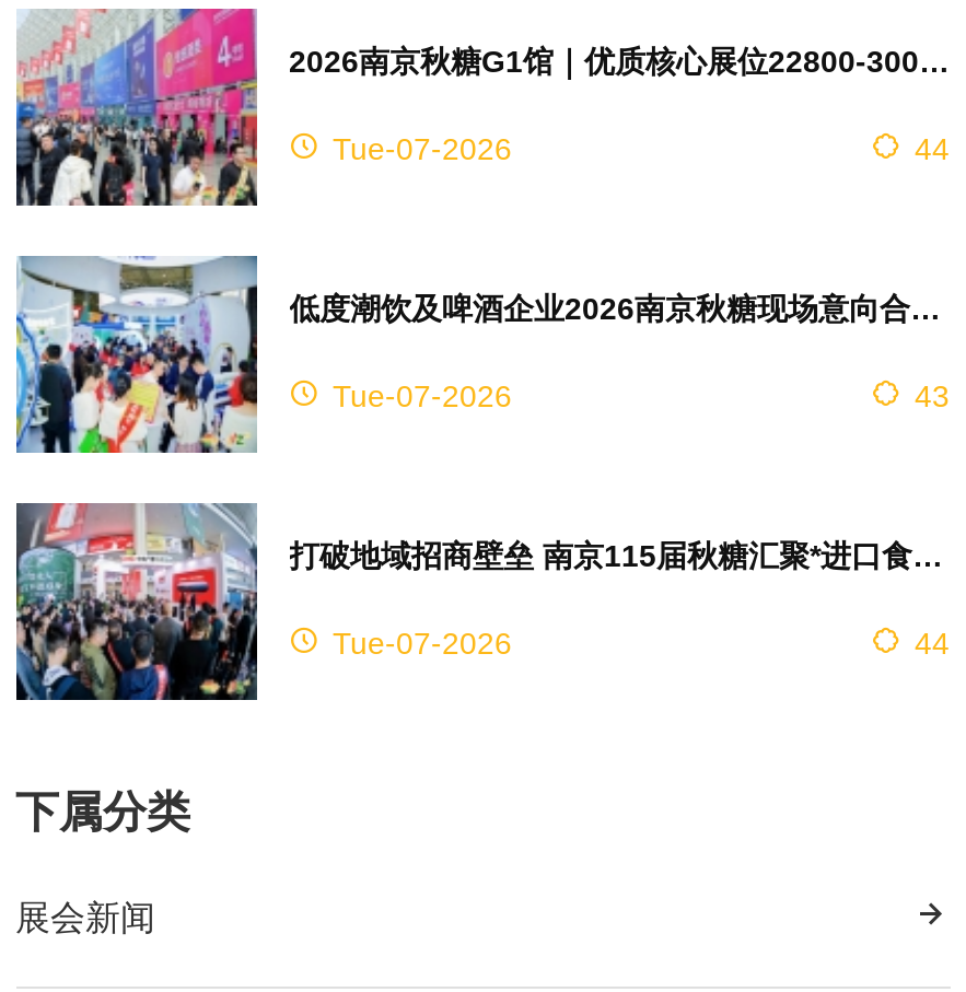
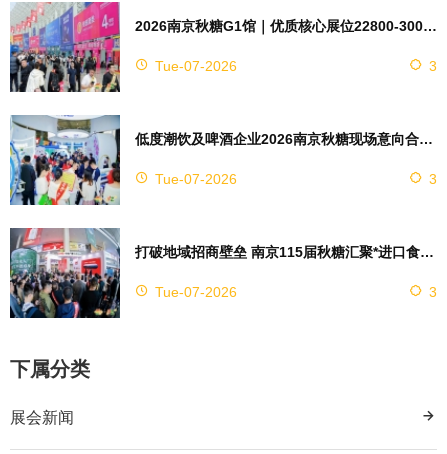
- 44
+ 3

- 43
+ 3

- 44
+ 3
